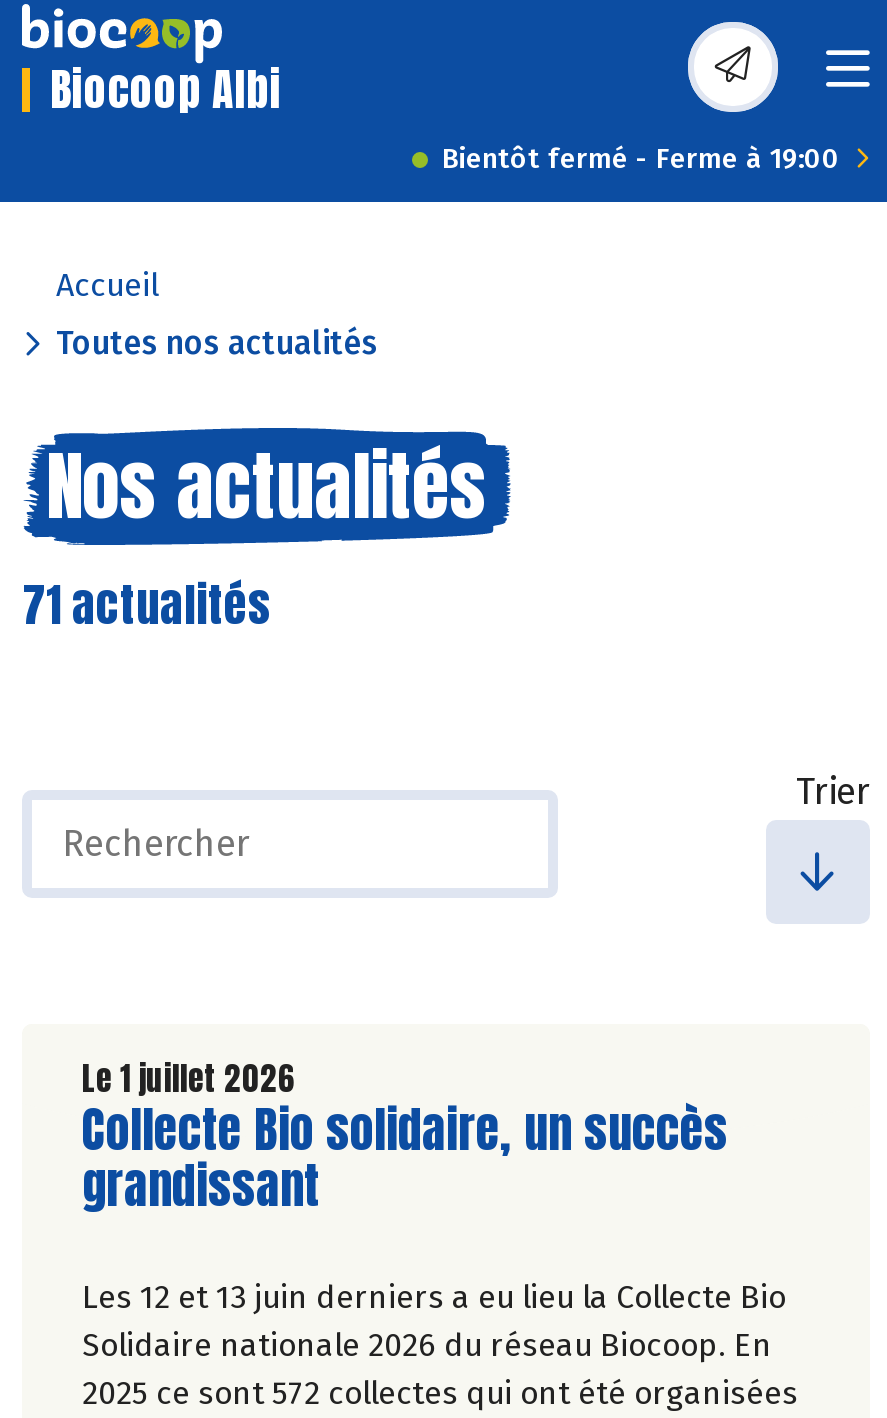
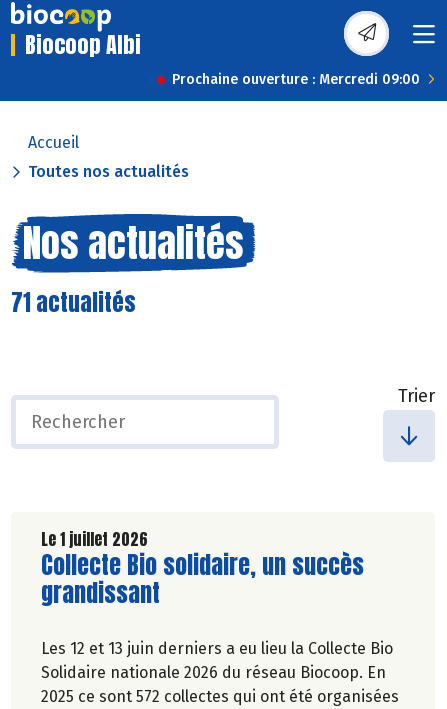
- Bientôt fermé - Ferme à 19:00
+ Prochaine ouverture : Mercredi 09:00
